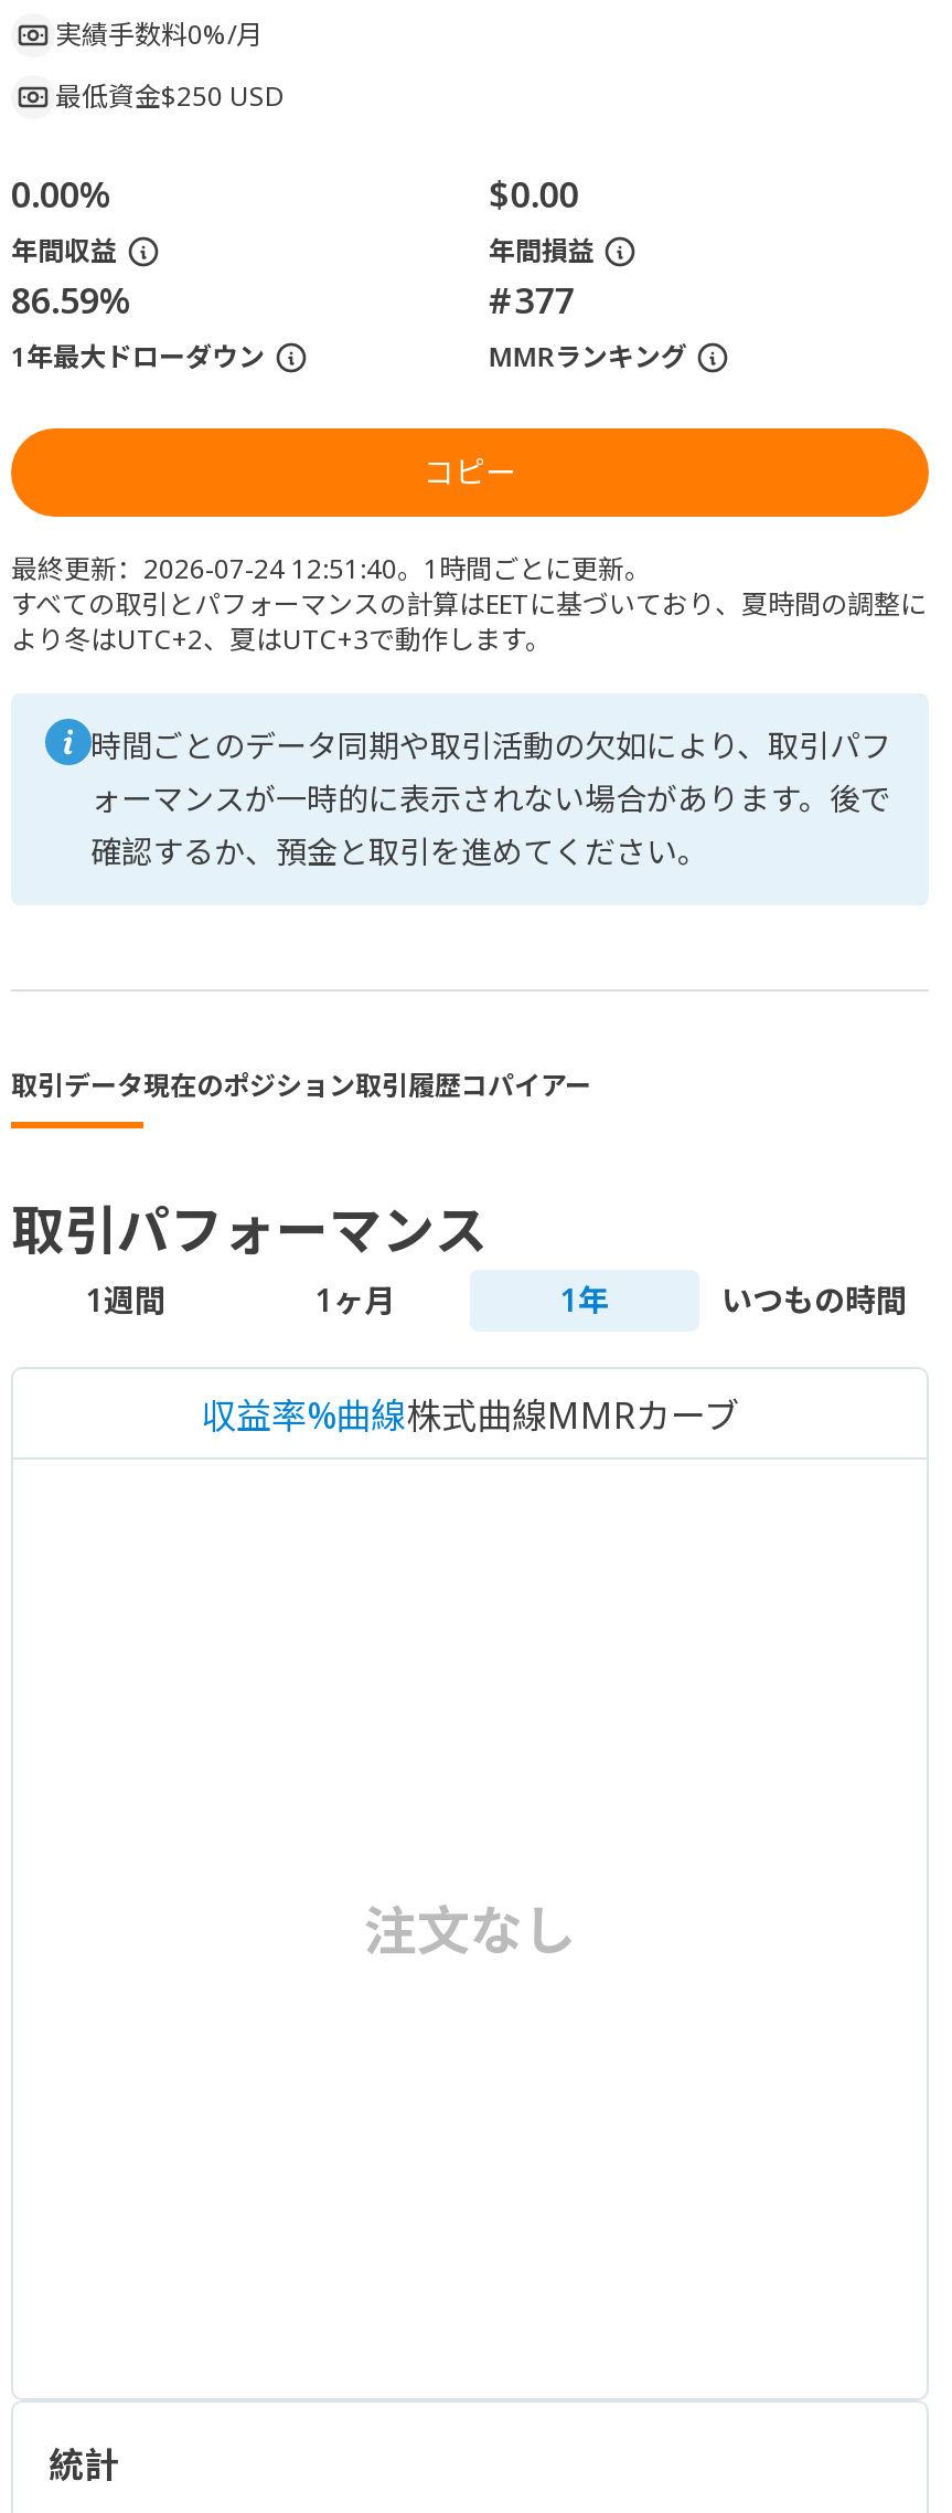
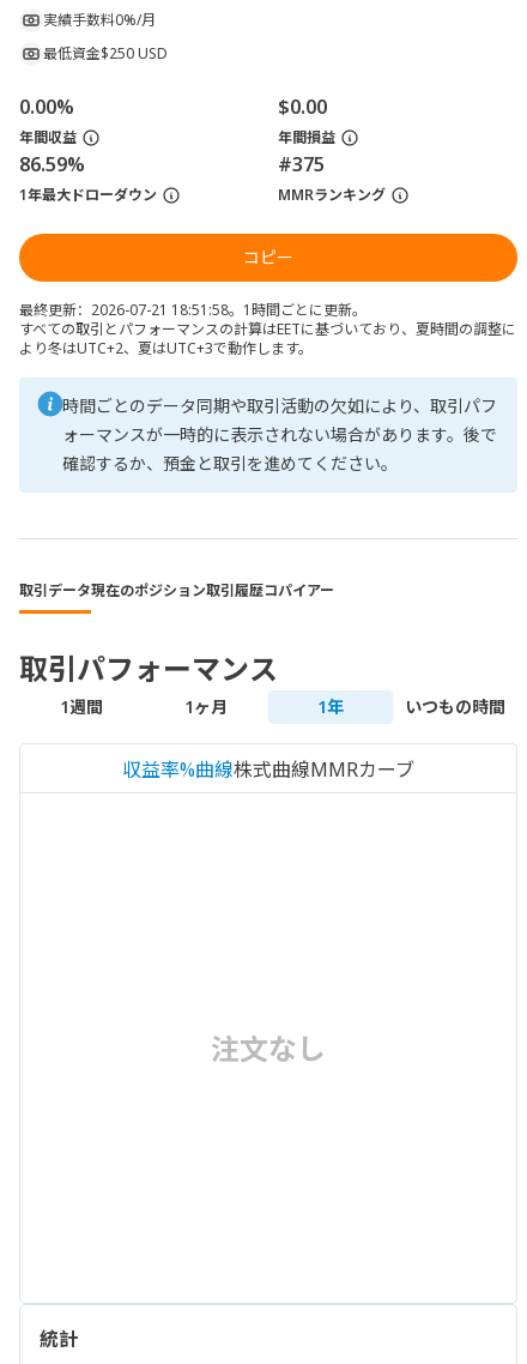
- #377
+ #375

- 最終更新：2026-07-24 12:51:40。1時間ごとに更新。
+ 最終更新：2026-07-21 18:51:58。1時間ごとに更新。
